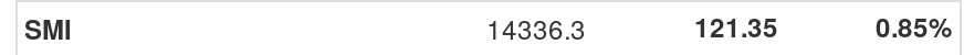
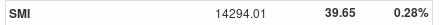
- 14336.3
+ 14294.01

- 121.35
+ 39.65

- 0.85%
+ 0.28%
